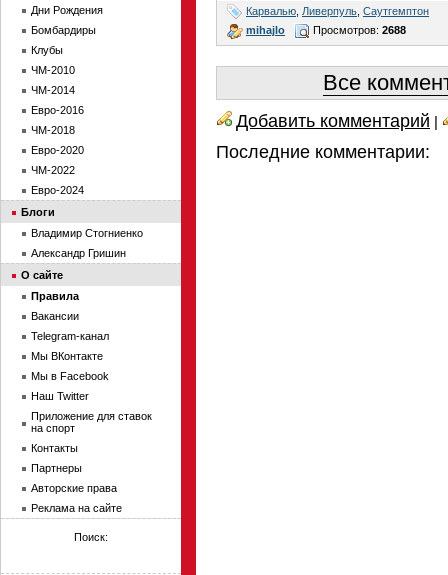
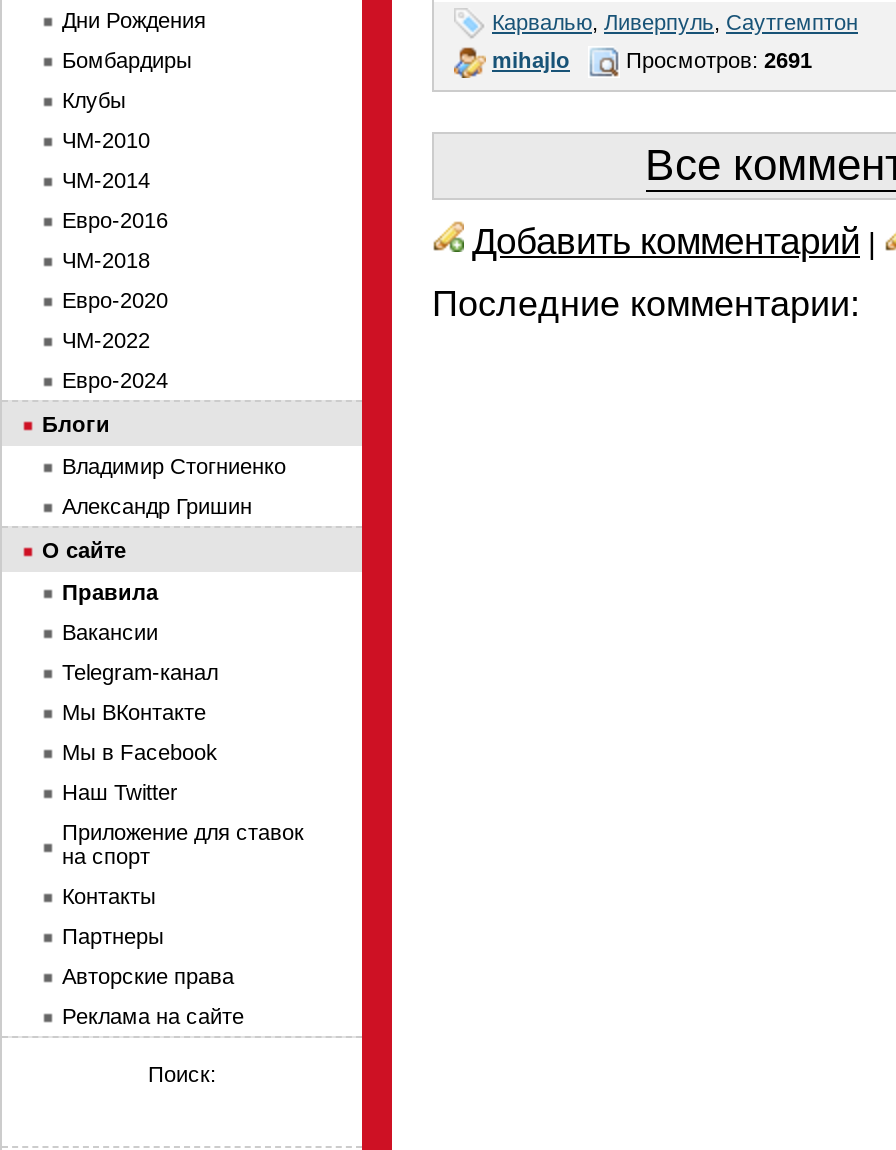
- Просмотров: 2688
+ Просмотров: 2691
